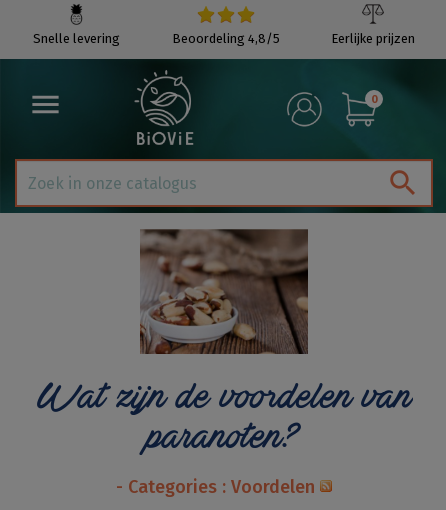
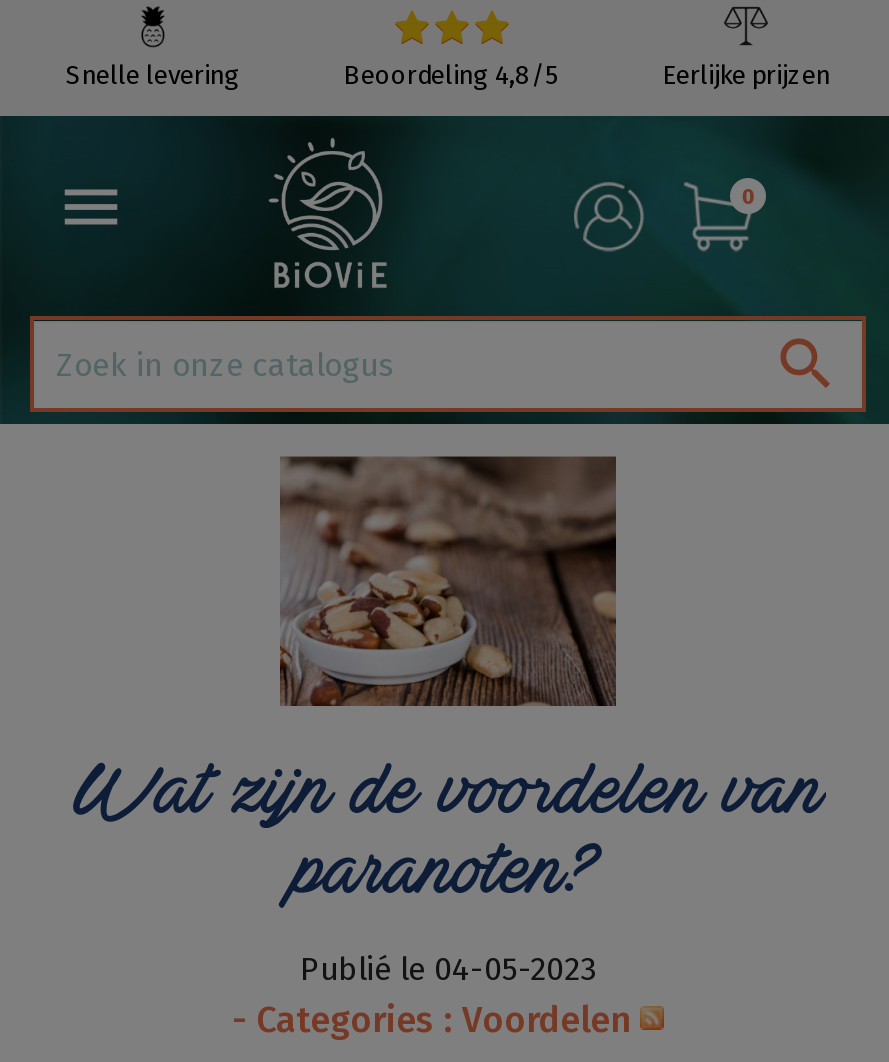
+ Publié le 04-05-2023
